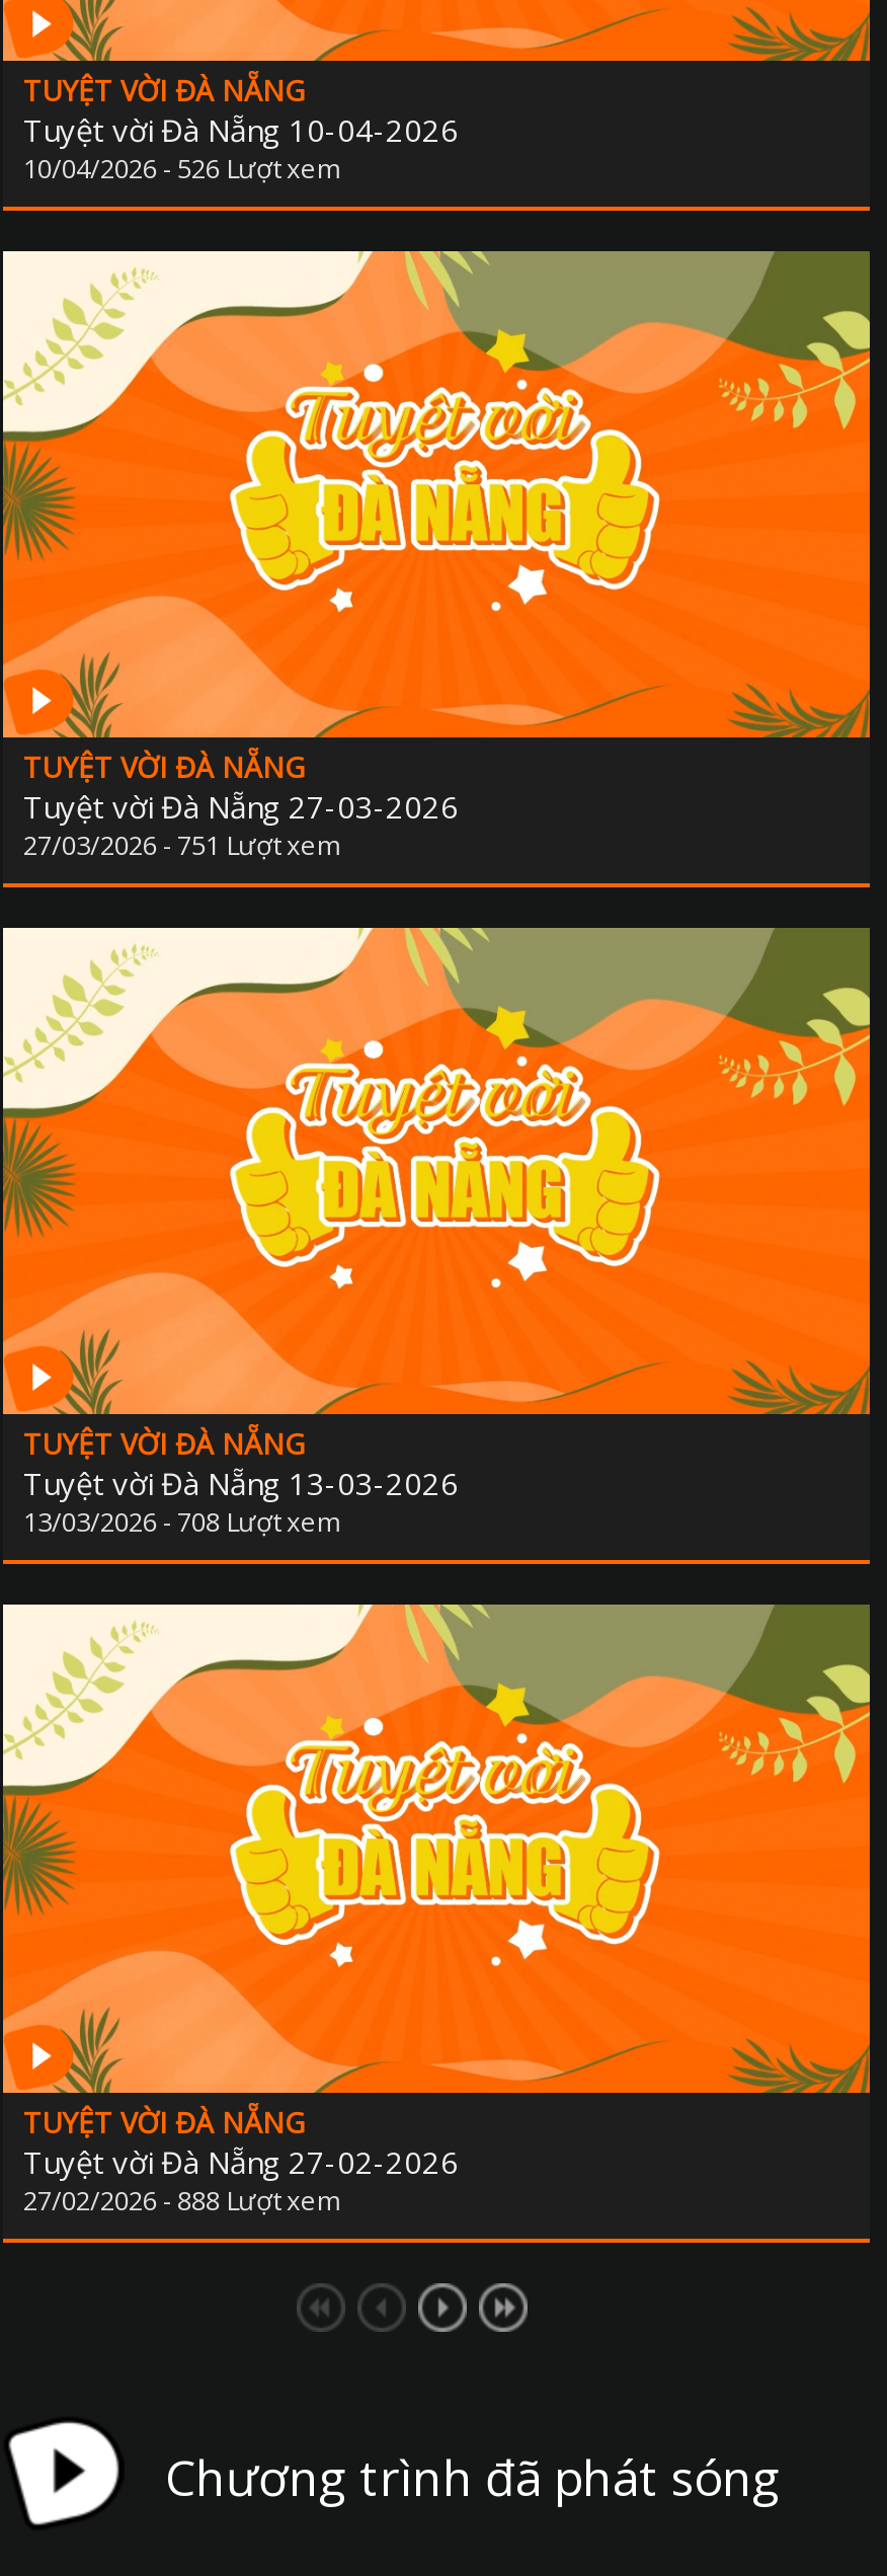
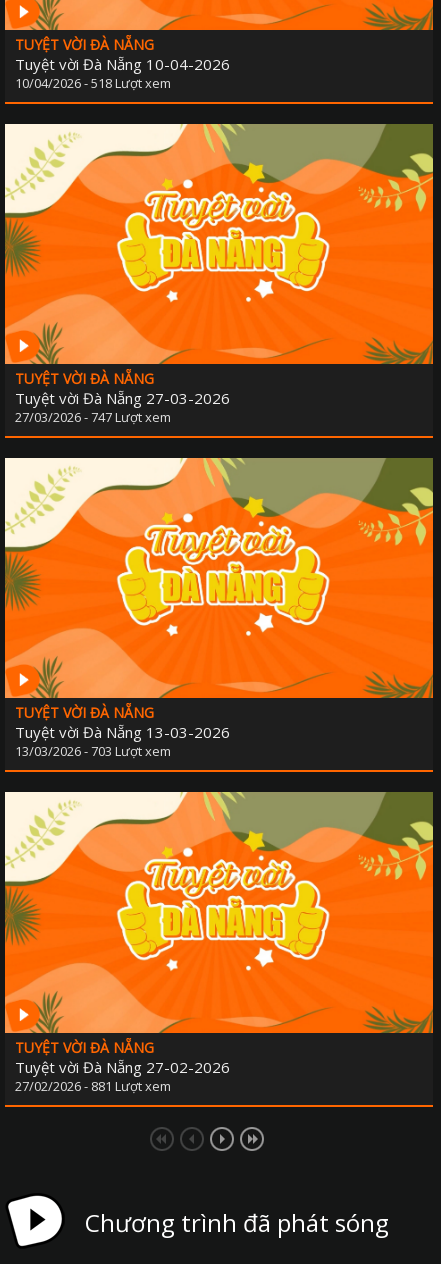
- 10/04/2026 - 526 Lượt xem
+ 10/04/2026 - 518 Lượt xem

- 27/03/2026 - 751 Lượt xem
+ 27/03/2026 - 747 Lượt xem

- 13/03/2026 - 708 Lượt xem
+ 13/03/2026 - 703 Lượt xem

- 27/02/2026 - 888 Lượt xem
+ 27/02/2026 - 881 Lượt xem
